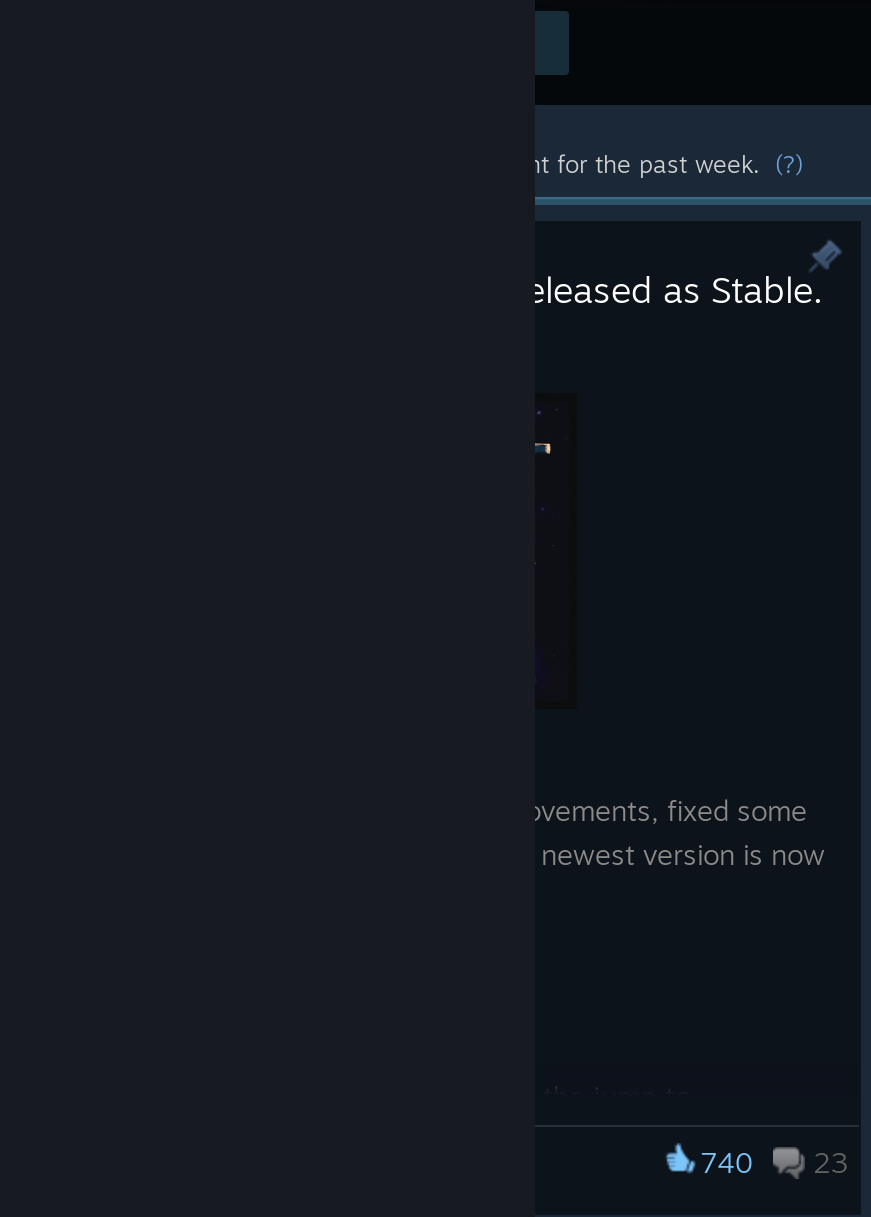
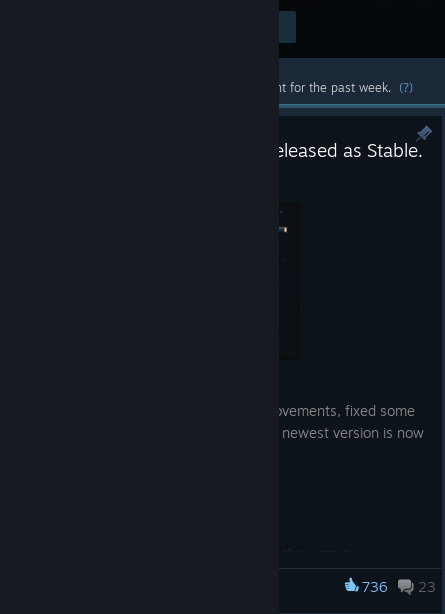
- 740 23
+ 736 23
